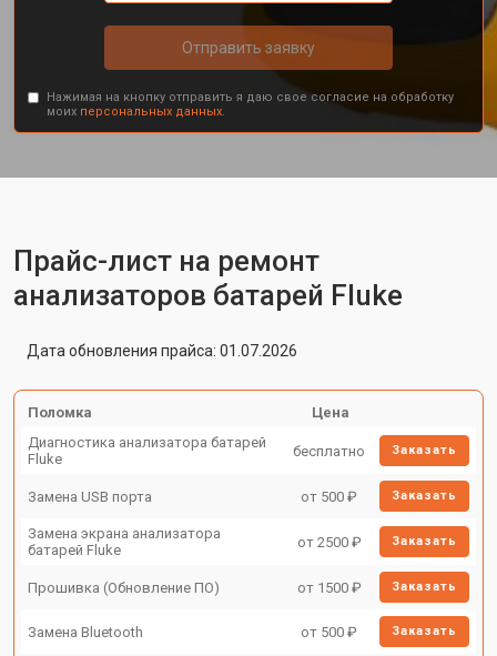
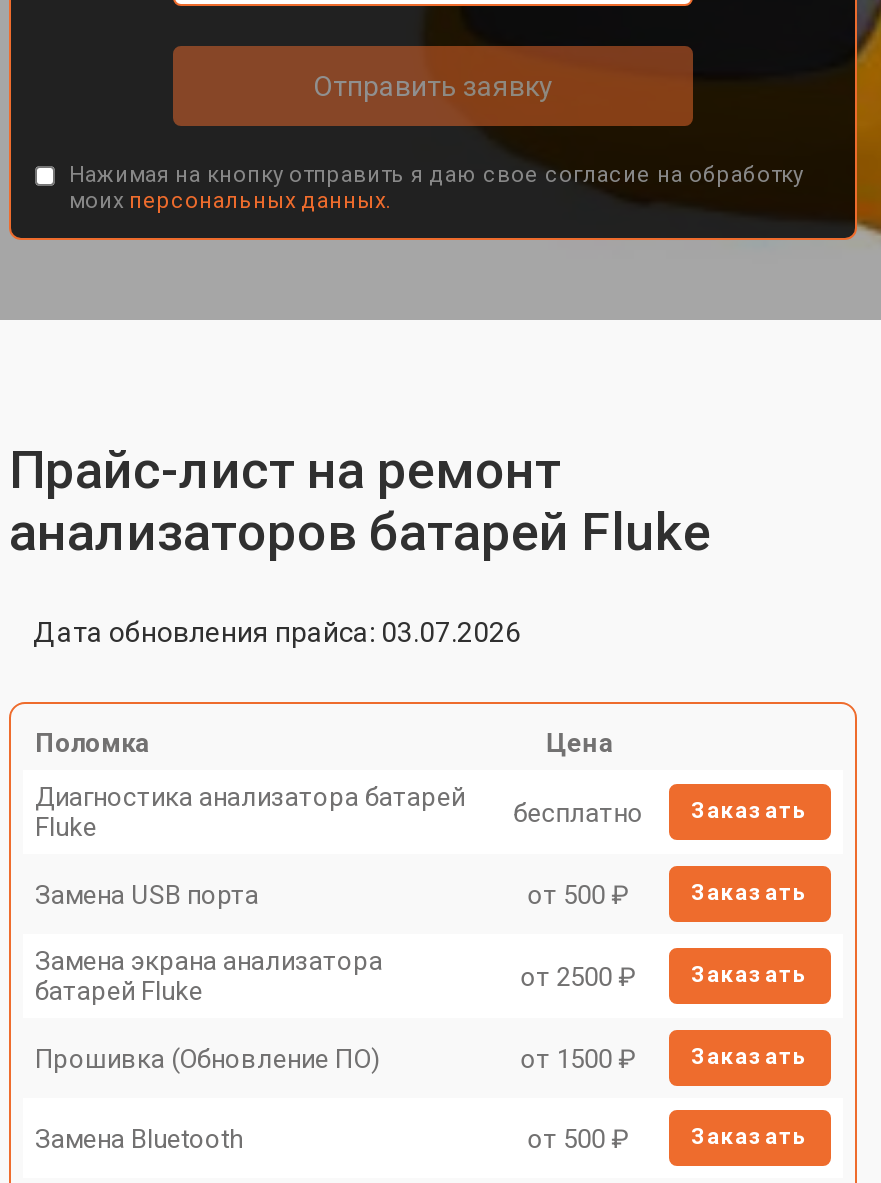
- Дата обновления прайса: 01.07.2026
+ Дата обновления прайса: 03.07.2026
